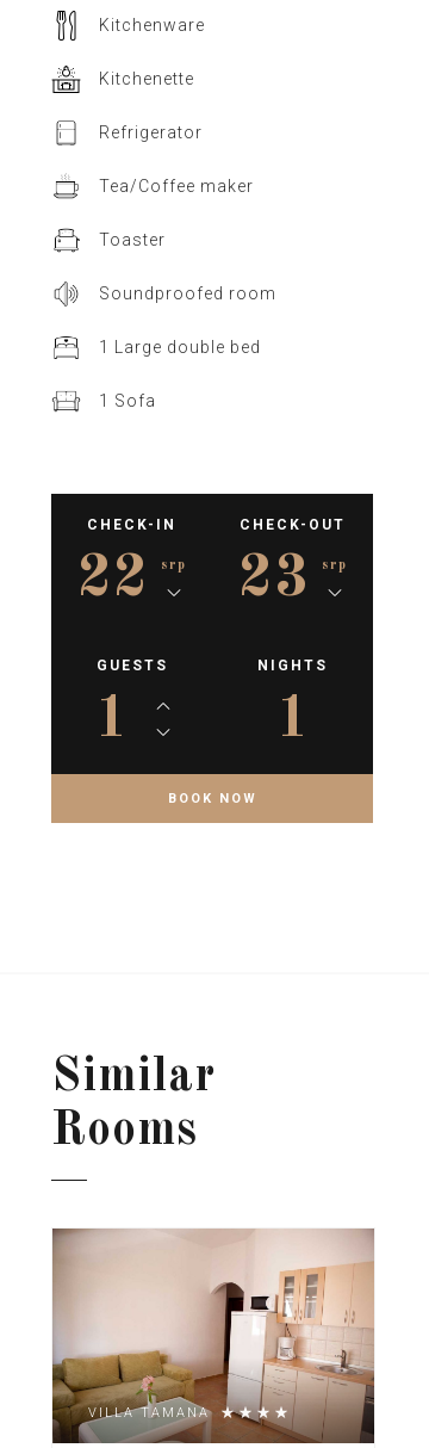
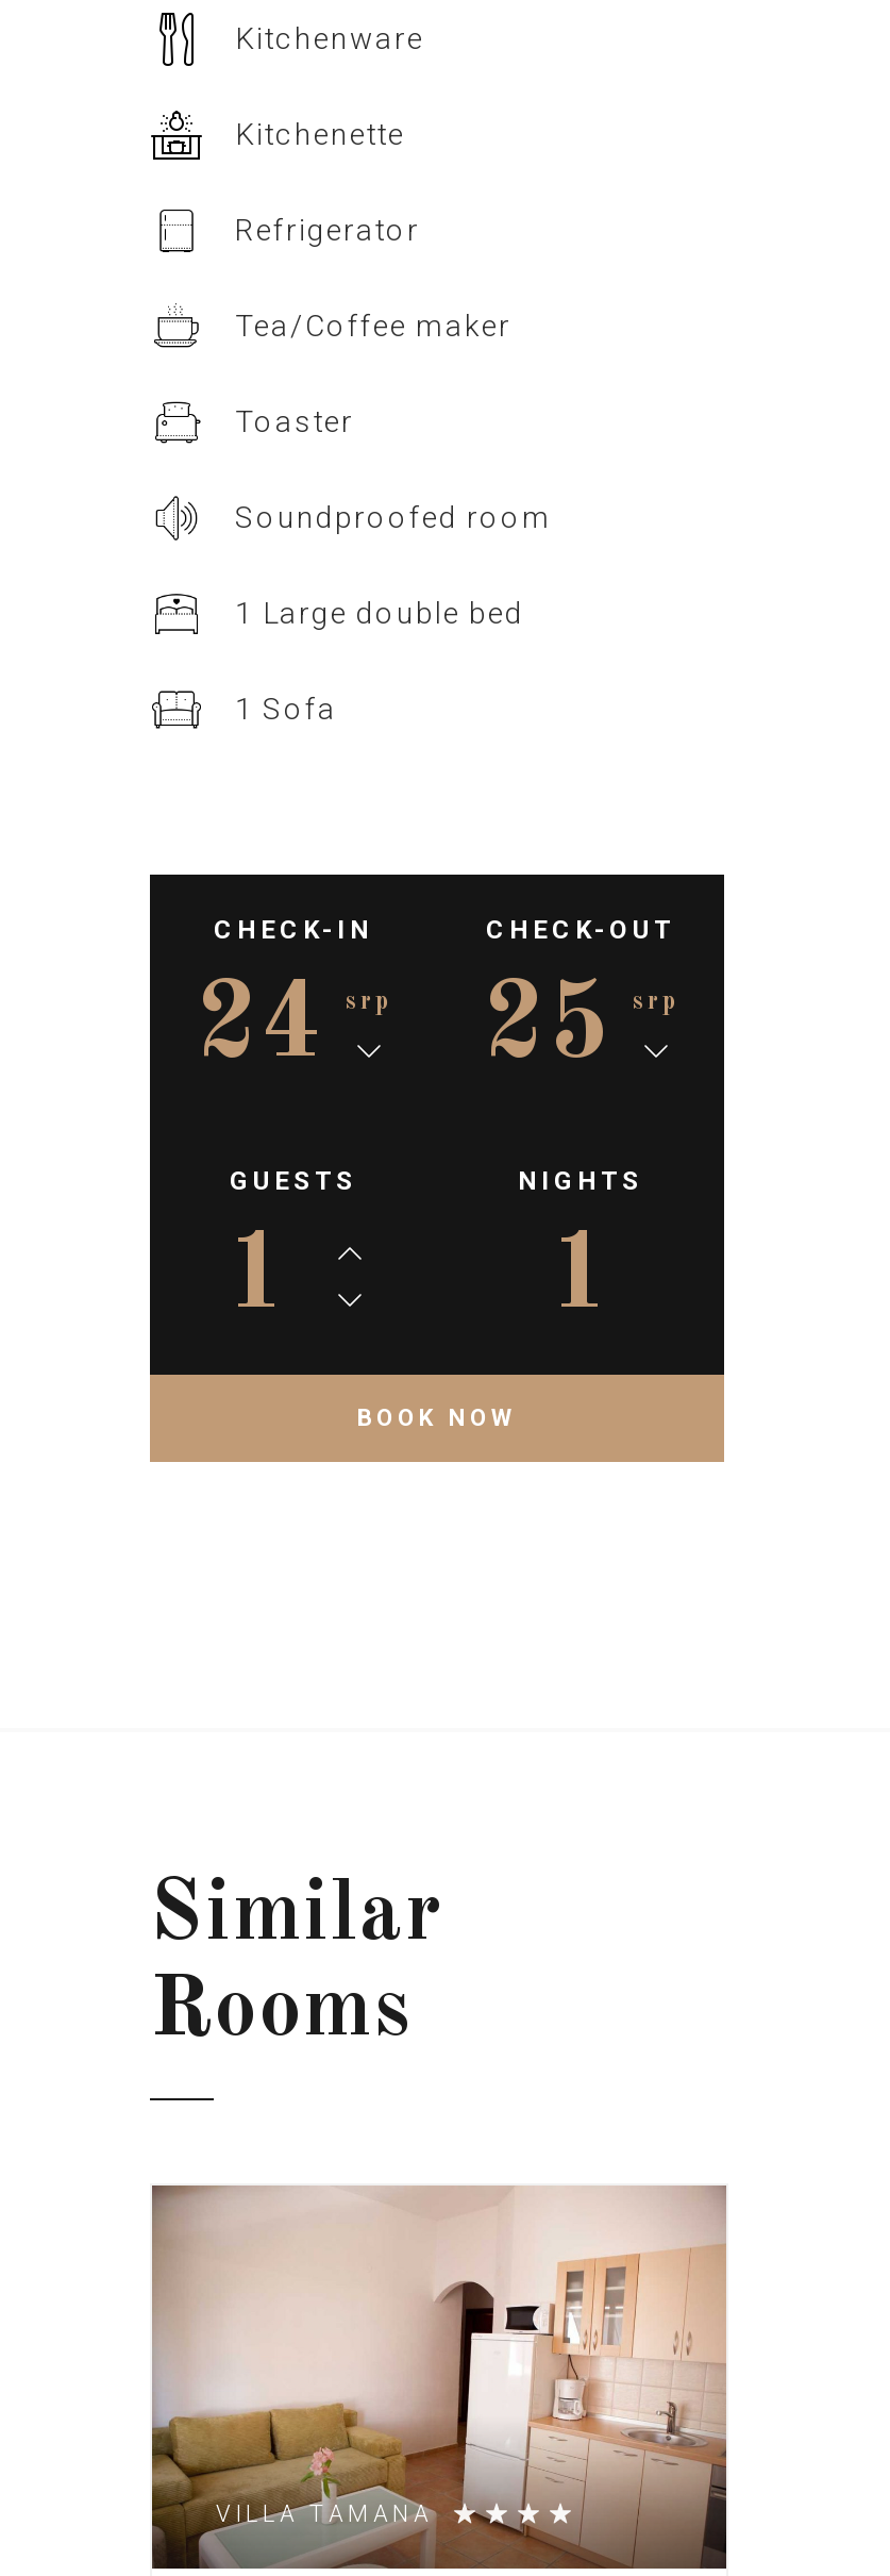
- 22
+ 24

- 23
+ 25
